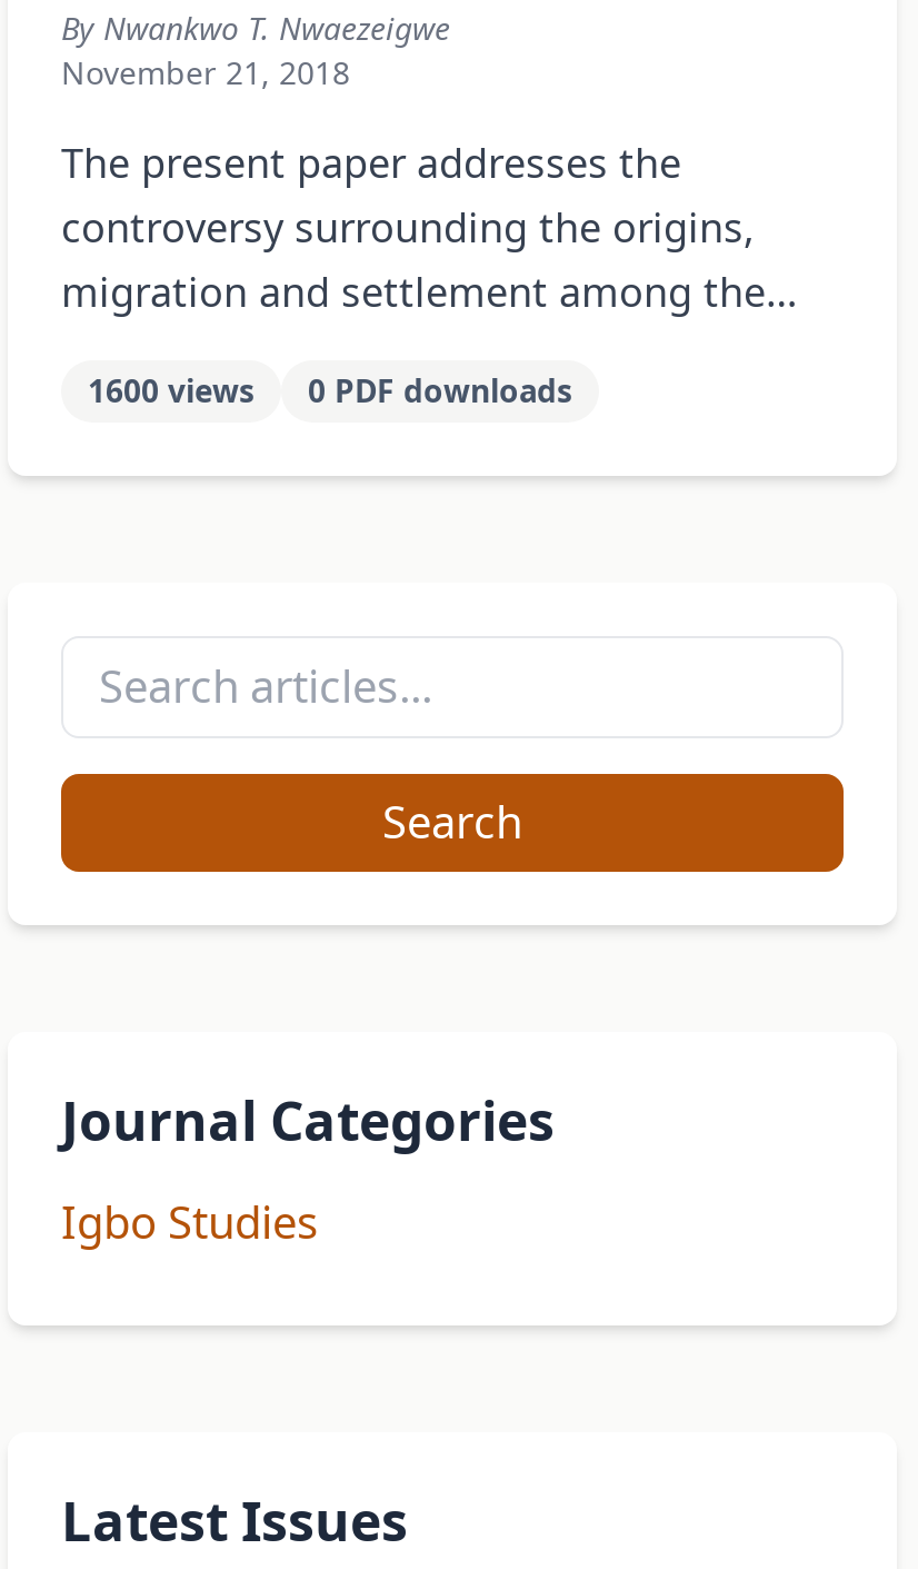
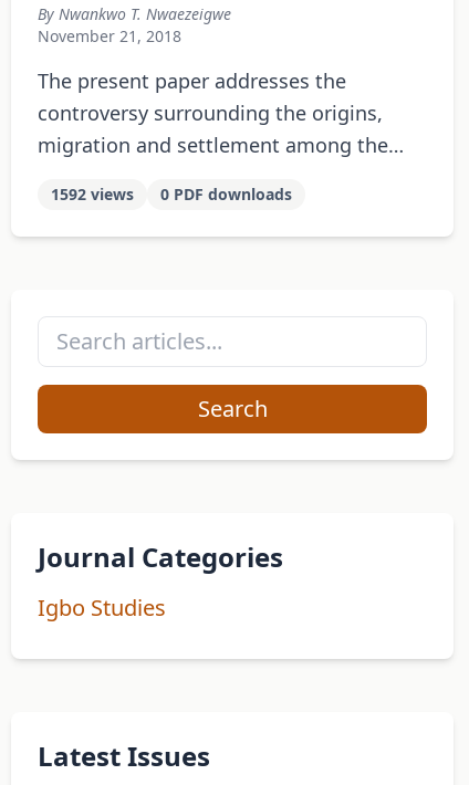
- 1600 views 0 PDF downloads
+ 1592 views 0 PDF downloads
